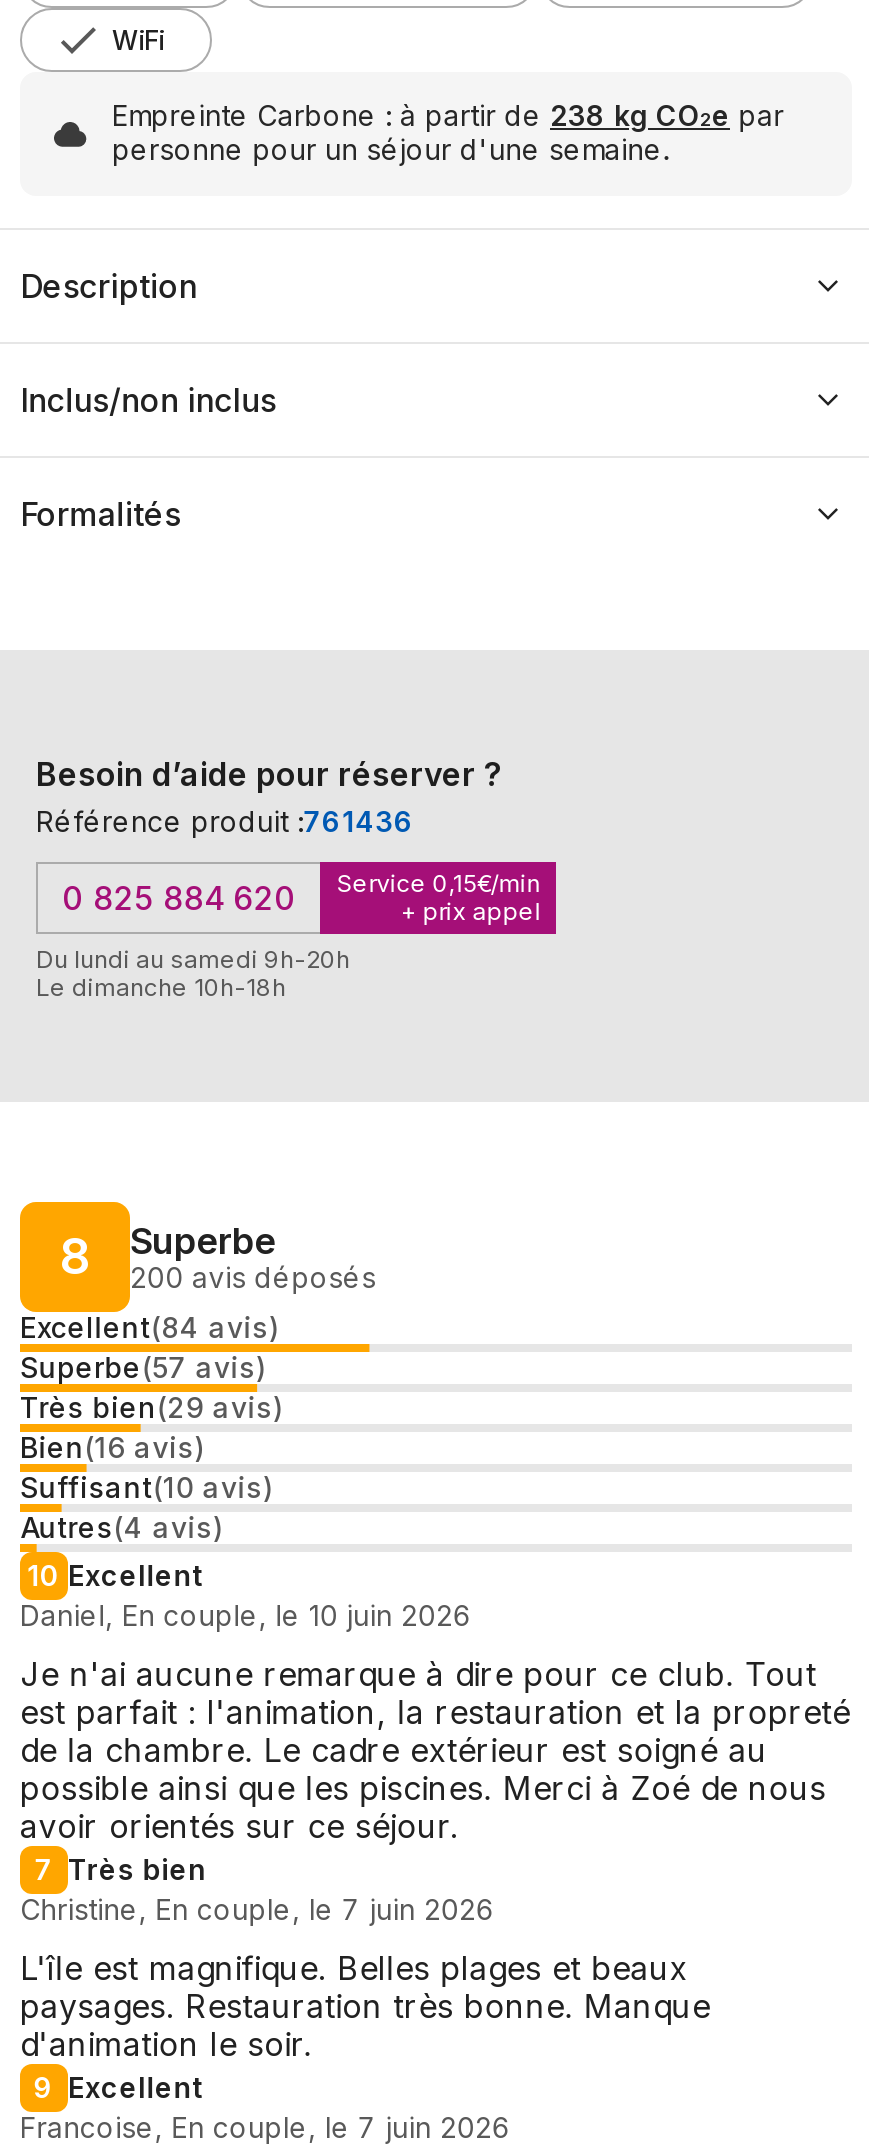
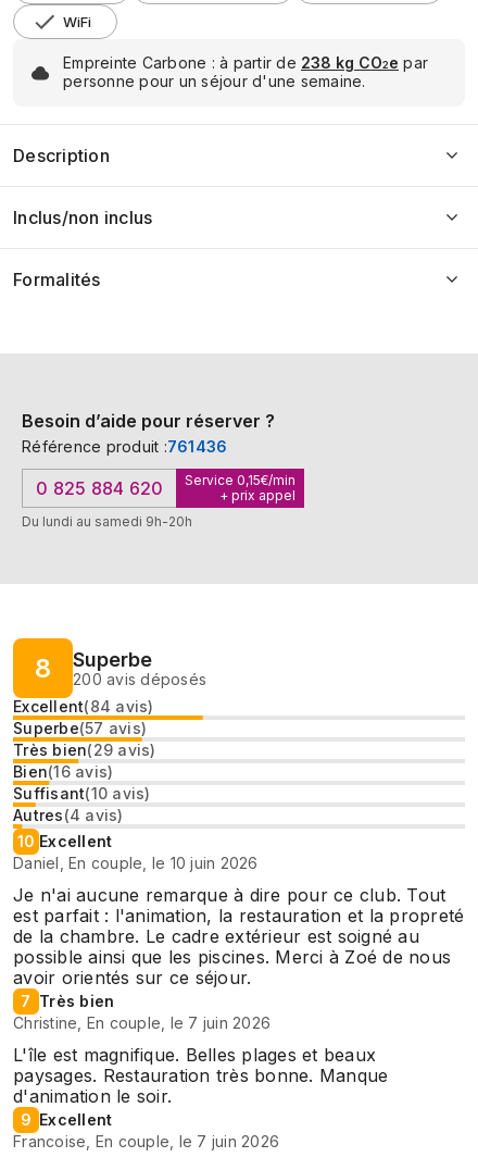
- Le dimanche 10h-18h
